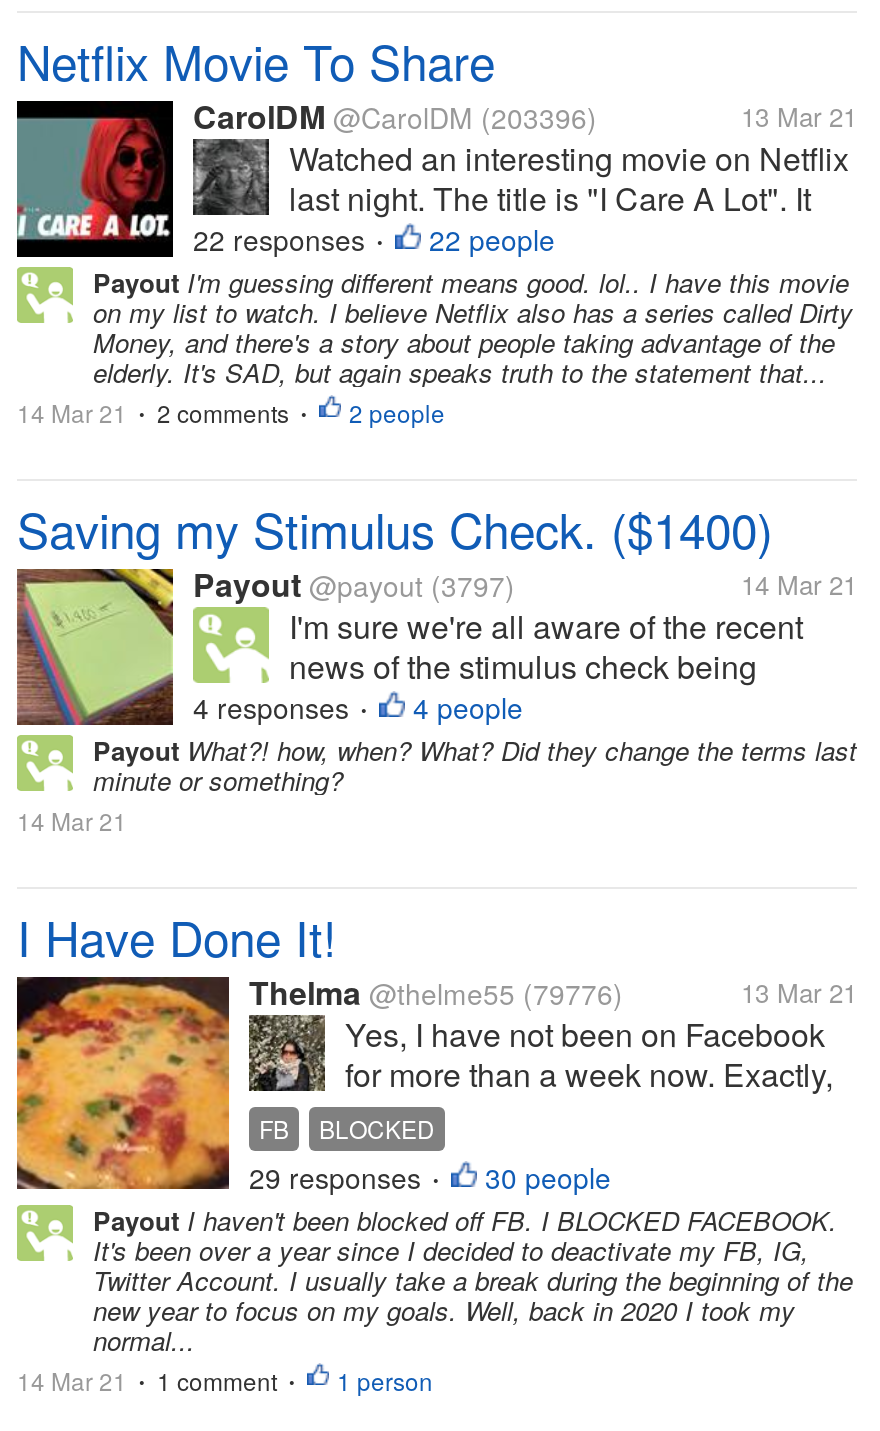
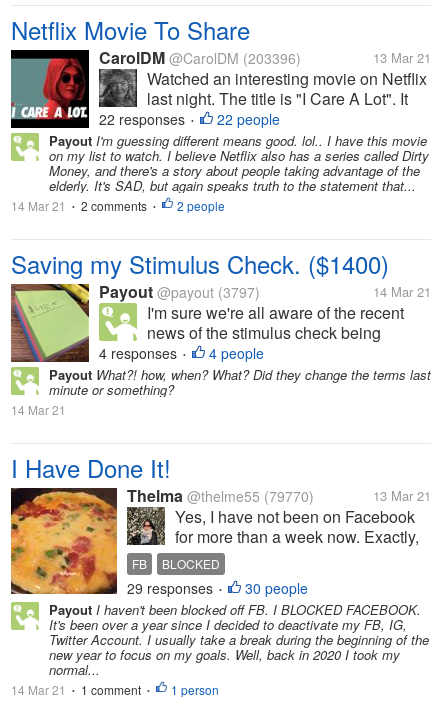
- Thelma @thelme55 (79776)
+ Thelma @thelme55 (79770)
